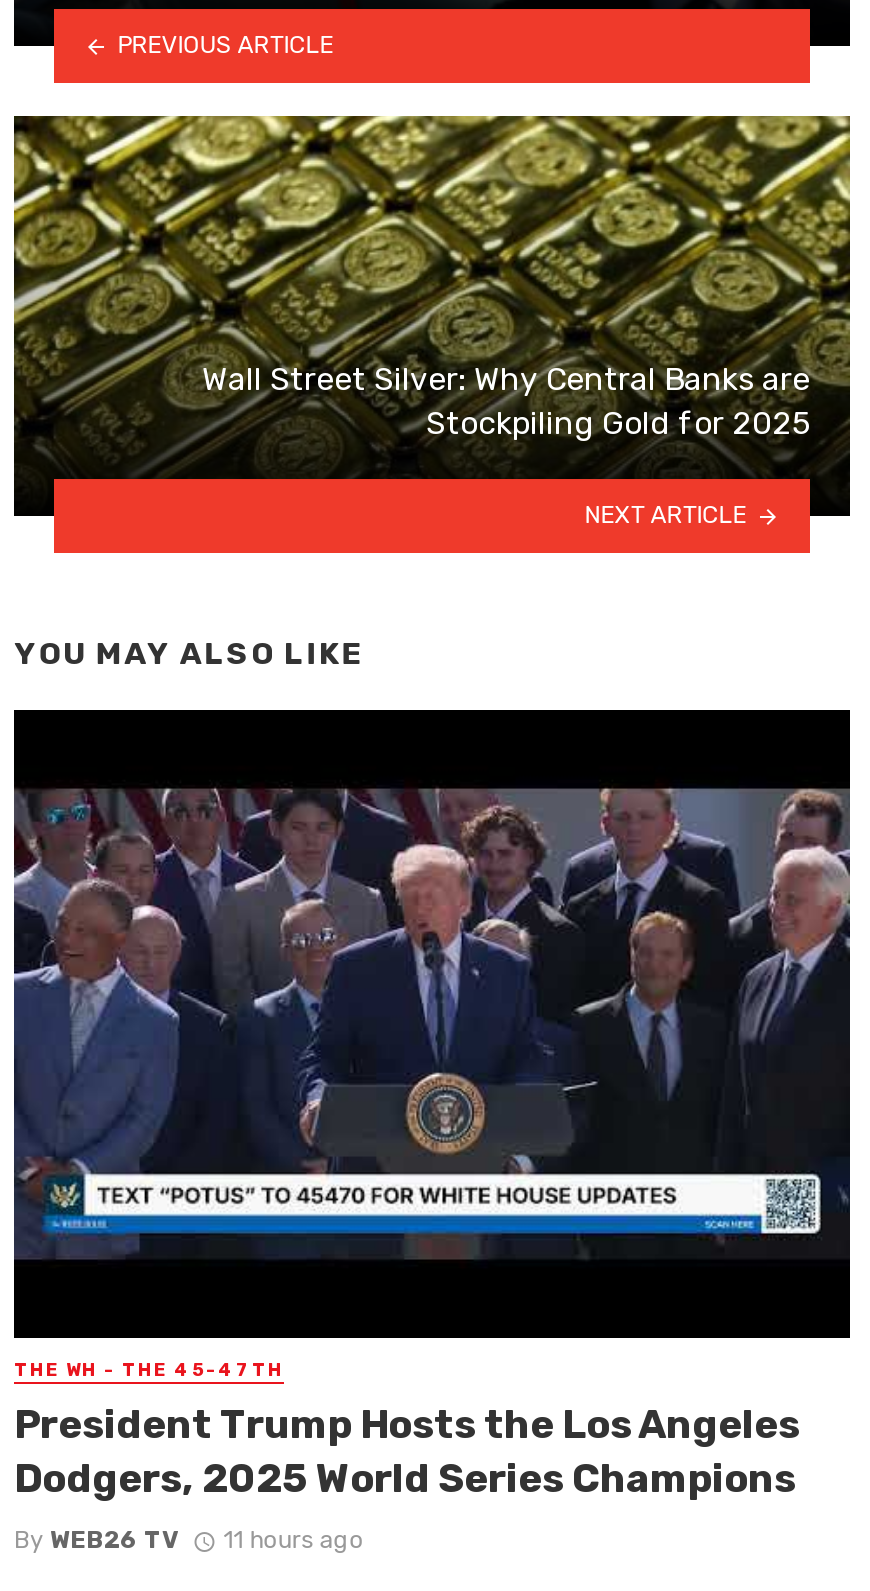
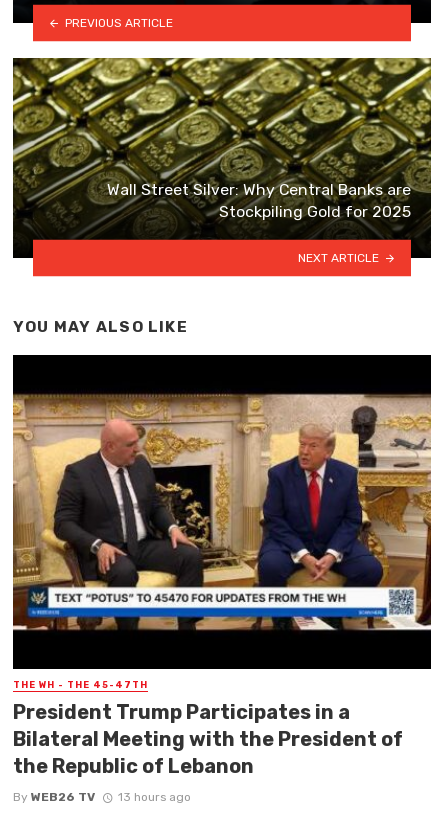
- [image]
+ [image]

- President Trump Hosts the Los Angeles
- Dodgers, 2025 World Series Champions
+ President Trump Participates in a
+ Bilateral Meeting with the President of
+ the Republic of Lebanon

- By WEB26 TV 11 hours ago
+ By WEB26 TV 13 hours ago
